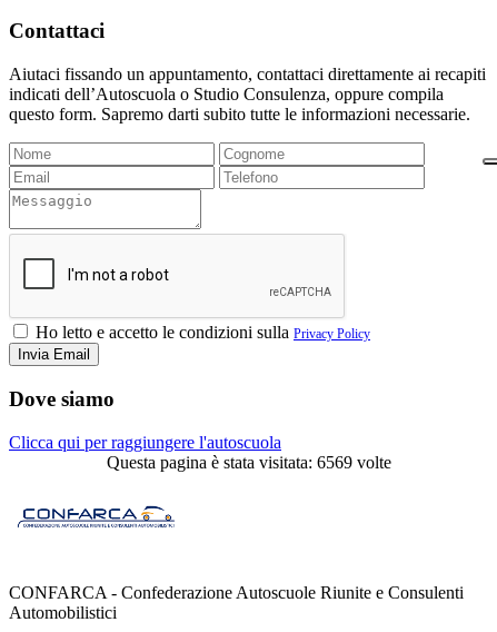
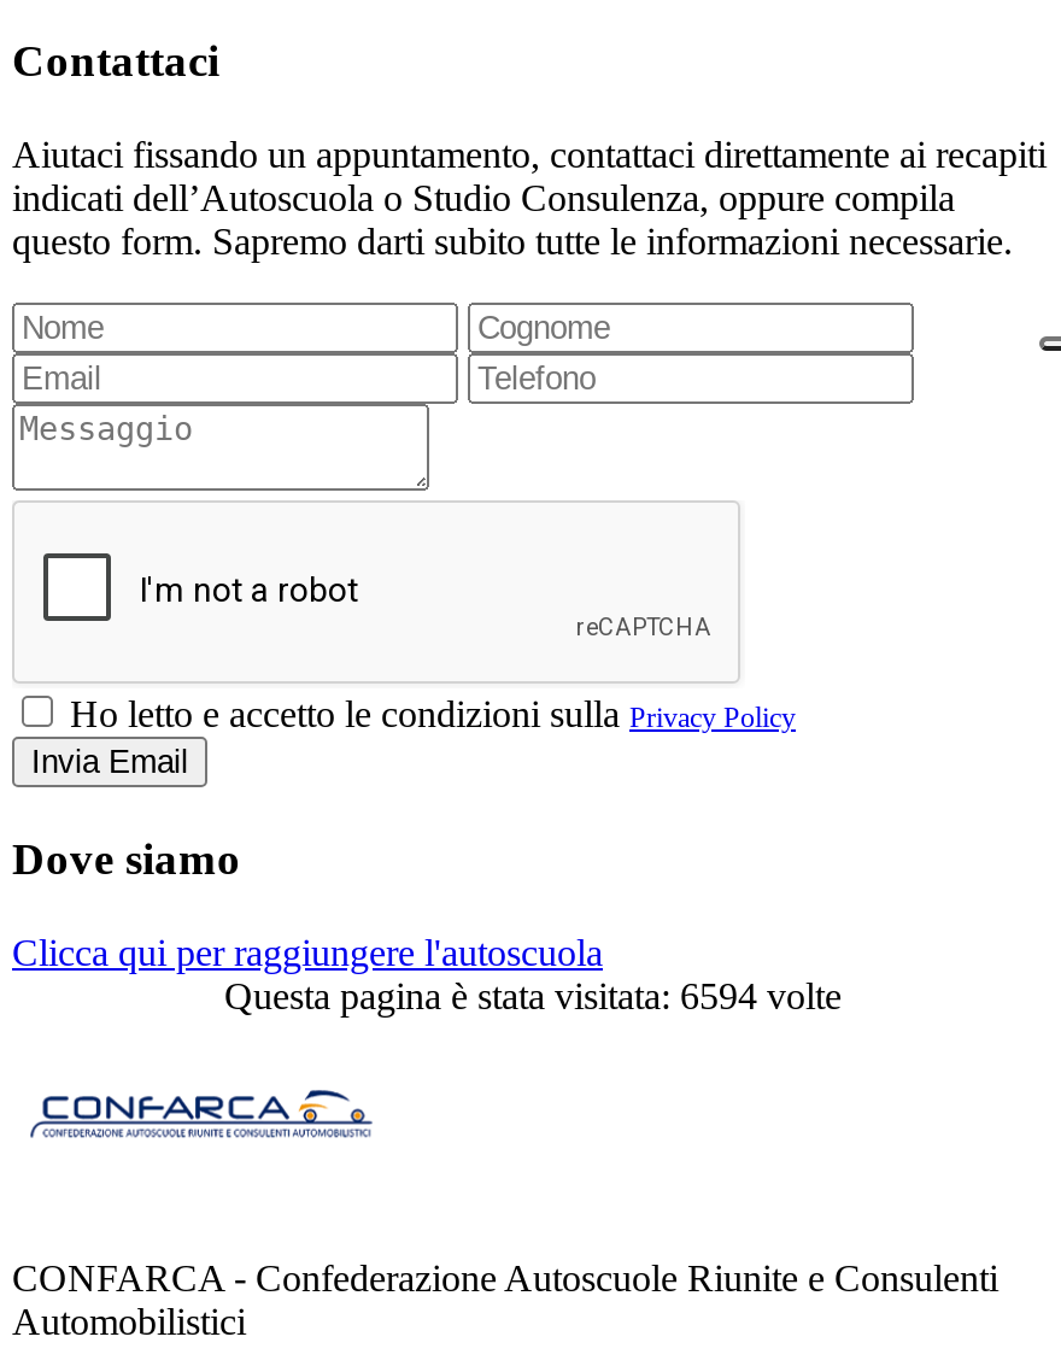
- Questa pagina è stata visitata: 6569 volte
+ Questa pagina è stata visitata: 6594 volte
